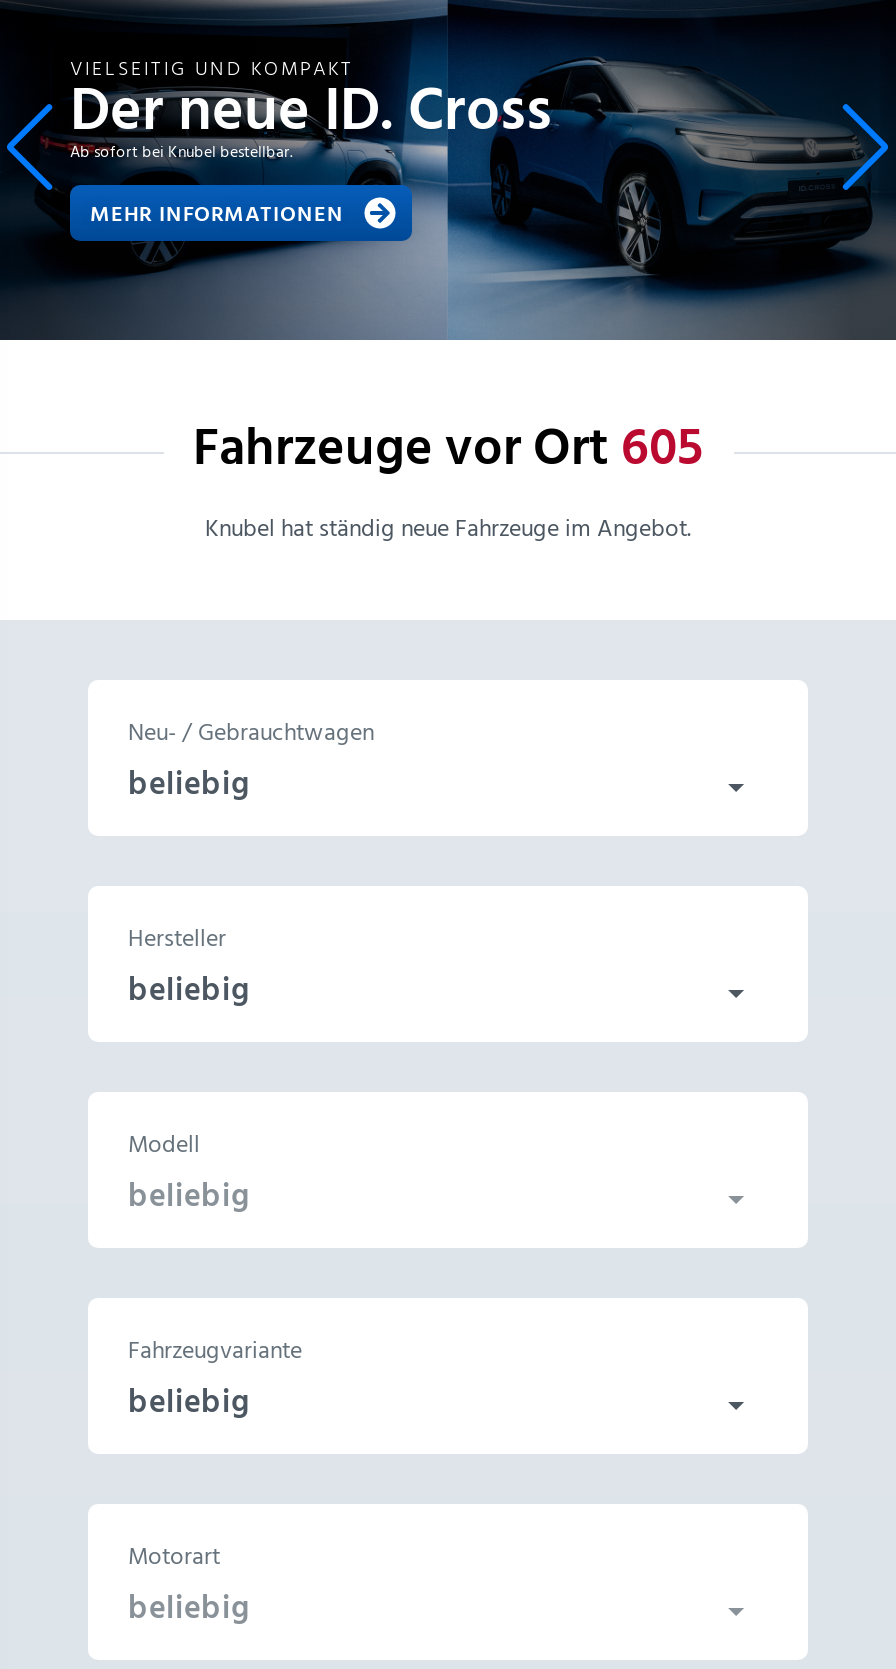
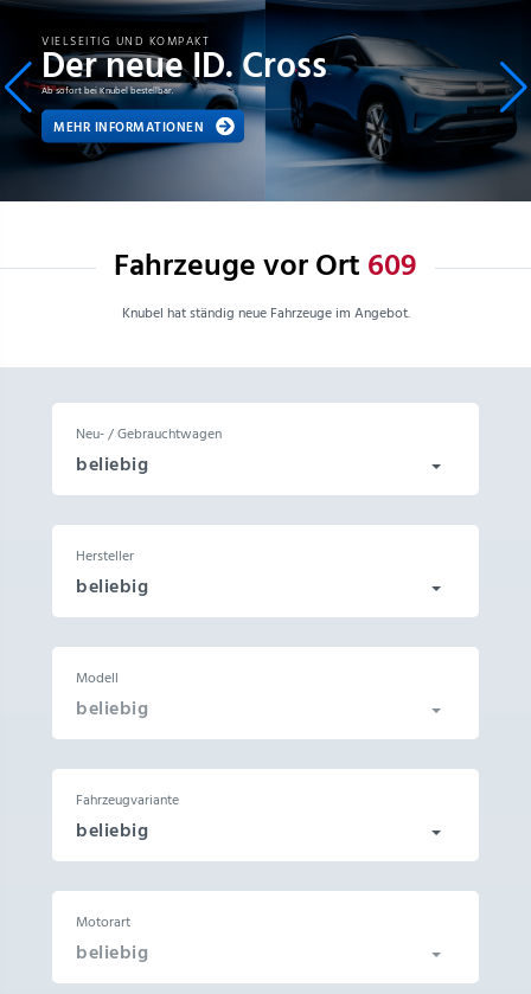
- Fahrzeuge vor Ort 605
+ Fahrzeuge vor Ort 609
